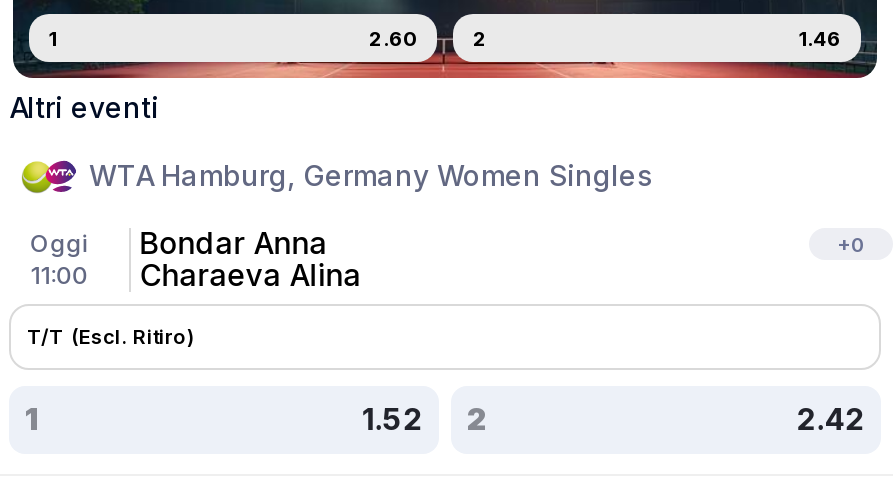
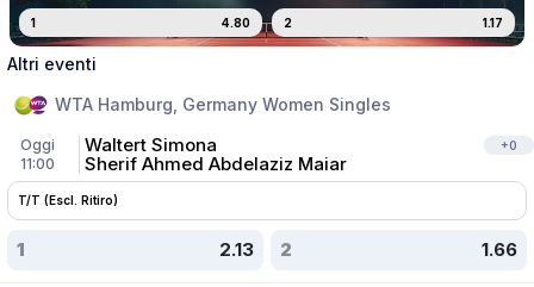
- 2.60
+ 4.80

- 1.46
+ 1.17

- Bondar Anna
- Charaeva Alina
+ Waltert Simona
+ Sherif Ahmed Abdelaziz Maiar

- 1.52 2
+ 2.13 2

- 2.42
+ 1.66
